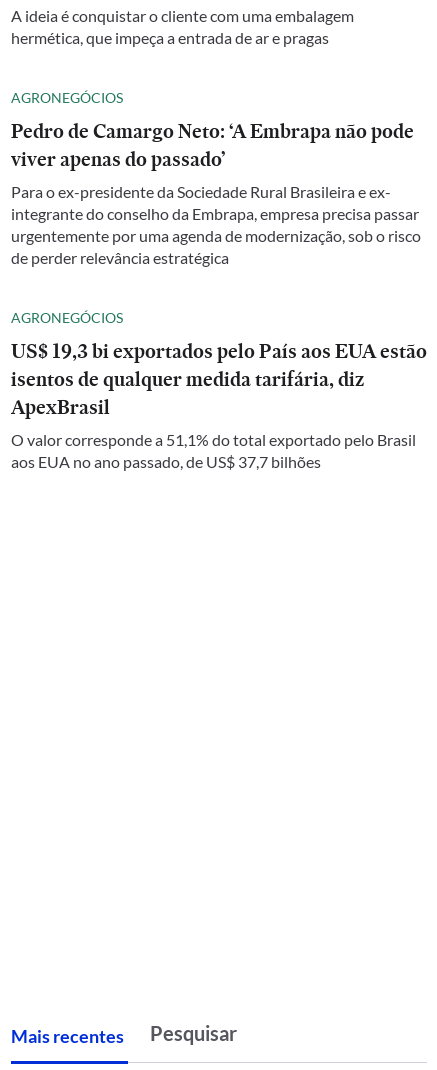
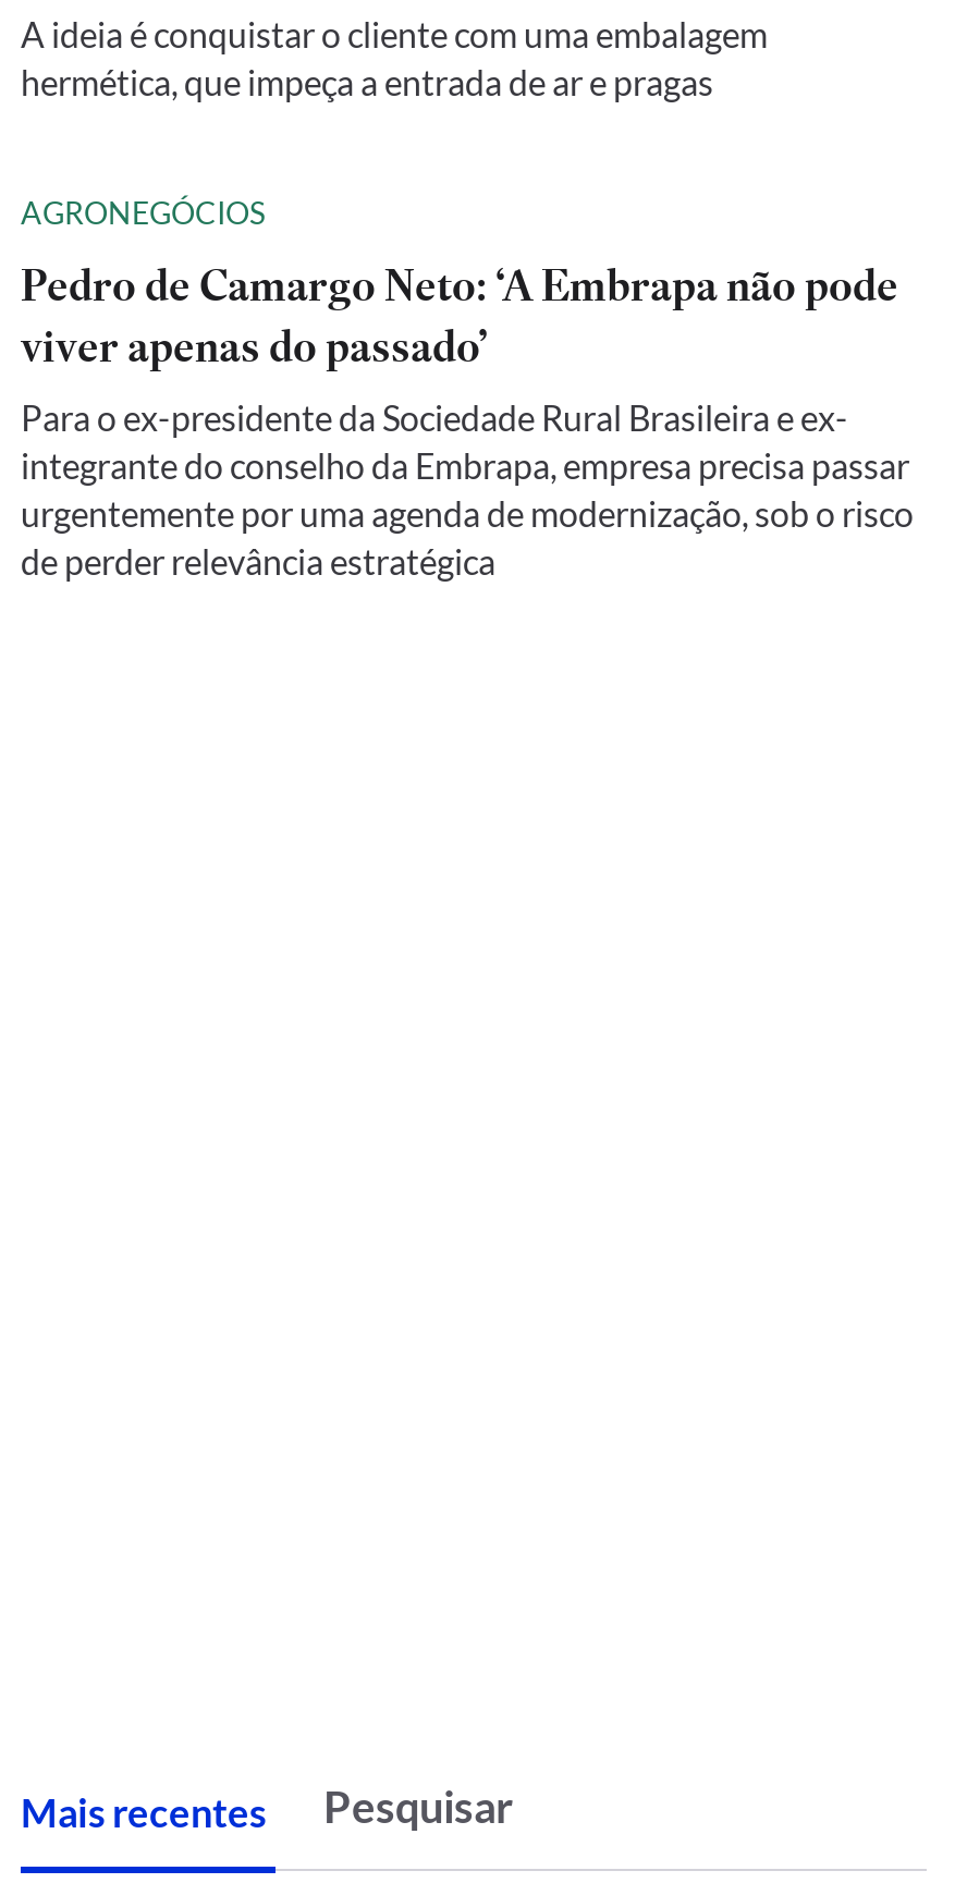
- AGRONEGÓCIOS
- US$ 19,3 bi exportados pelo País aos EUA estão
- isentos de qualquer medida tarifária, diz
- ApexBrasil
- O valor corresponde a 51,1% do total exportado pelo Brasil
- aos EUA no ano passado, de US$ 37,7 bilhões
